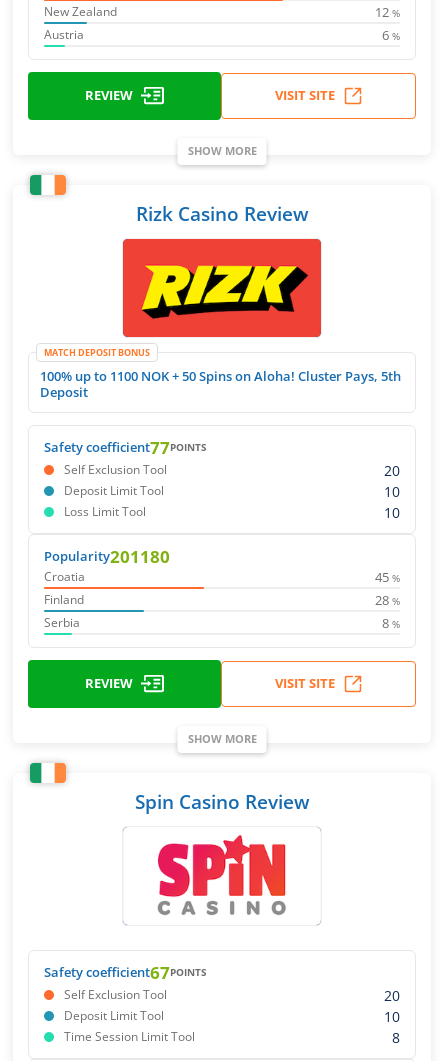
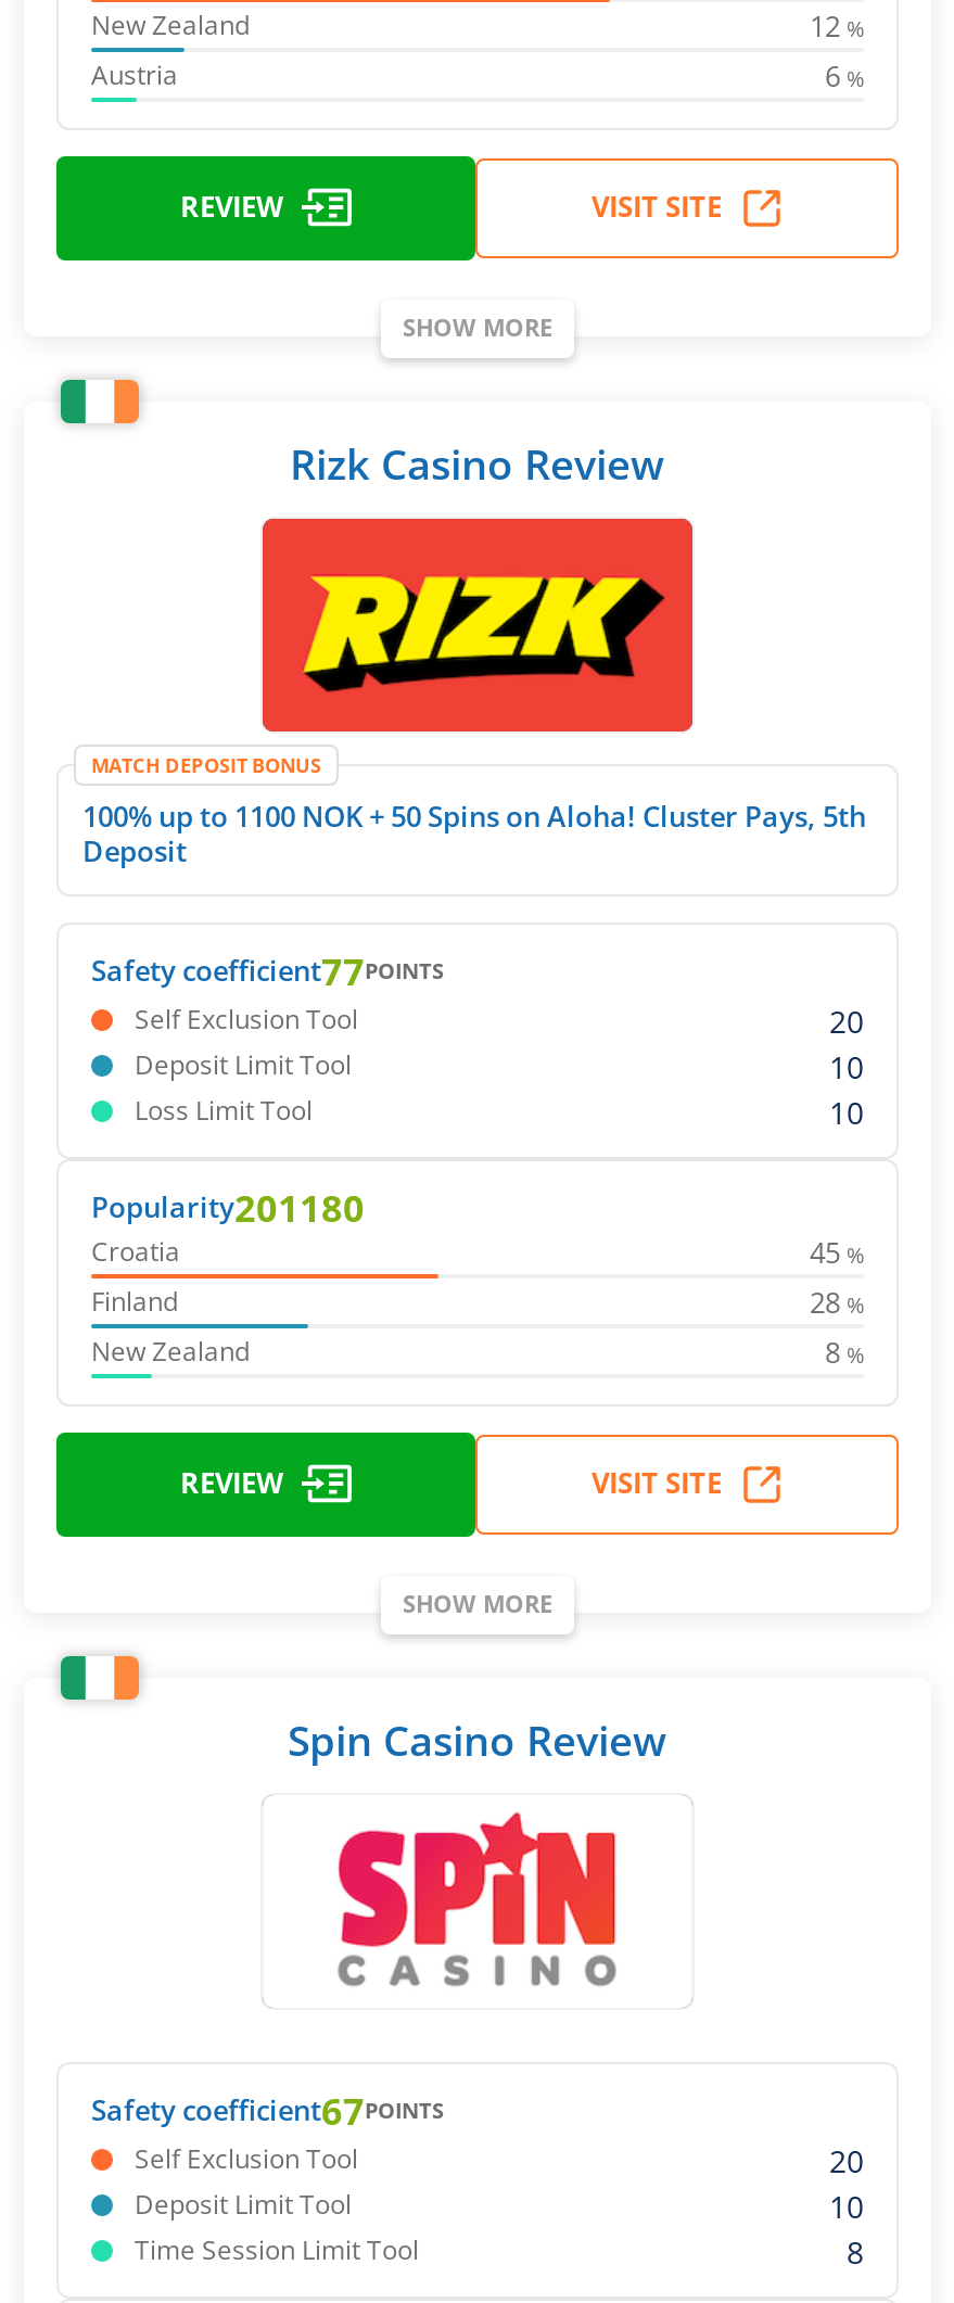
- Serbia
+ New Zealand
